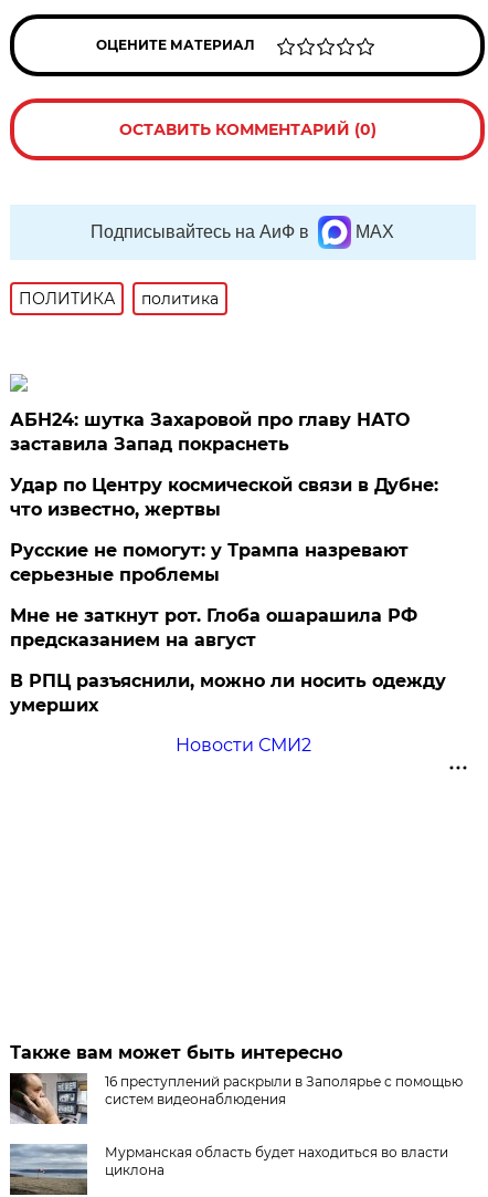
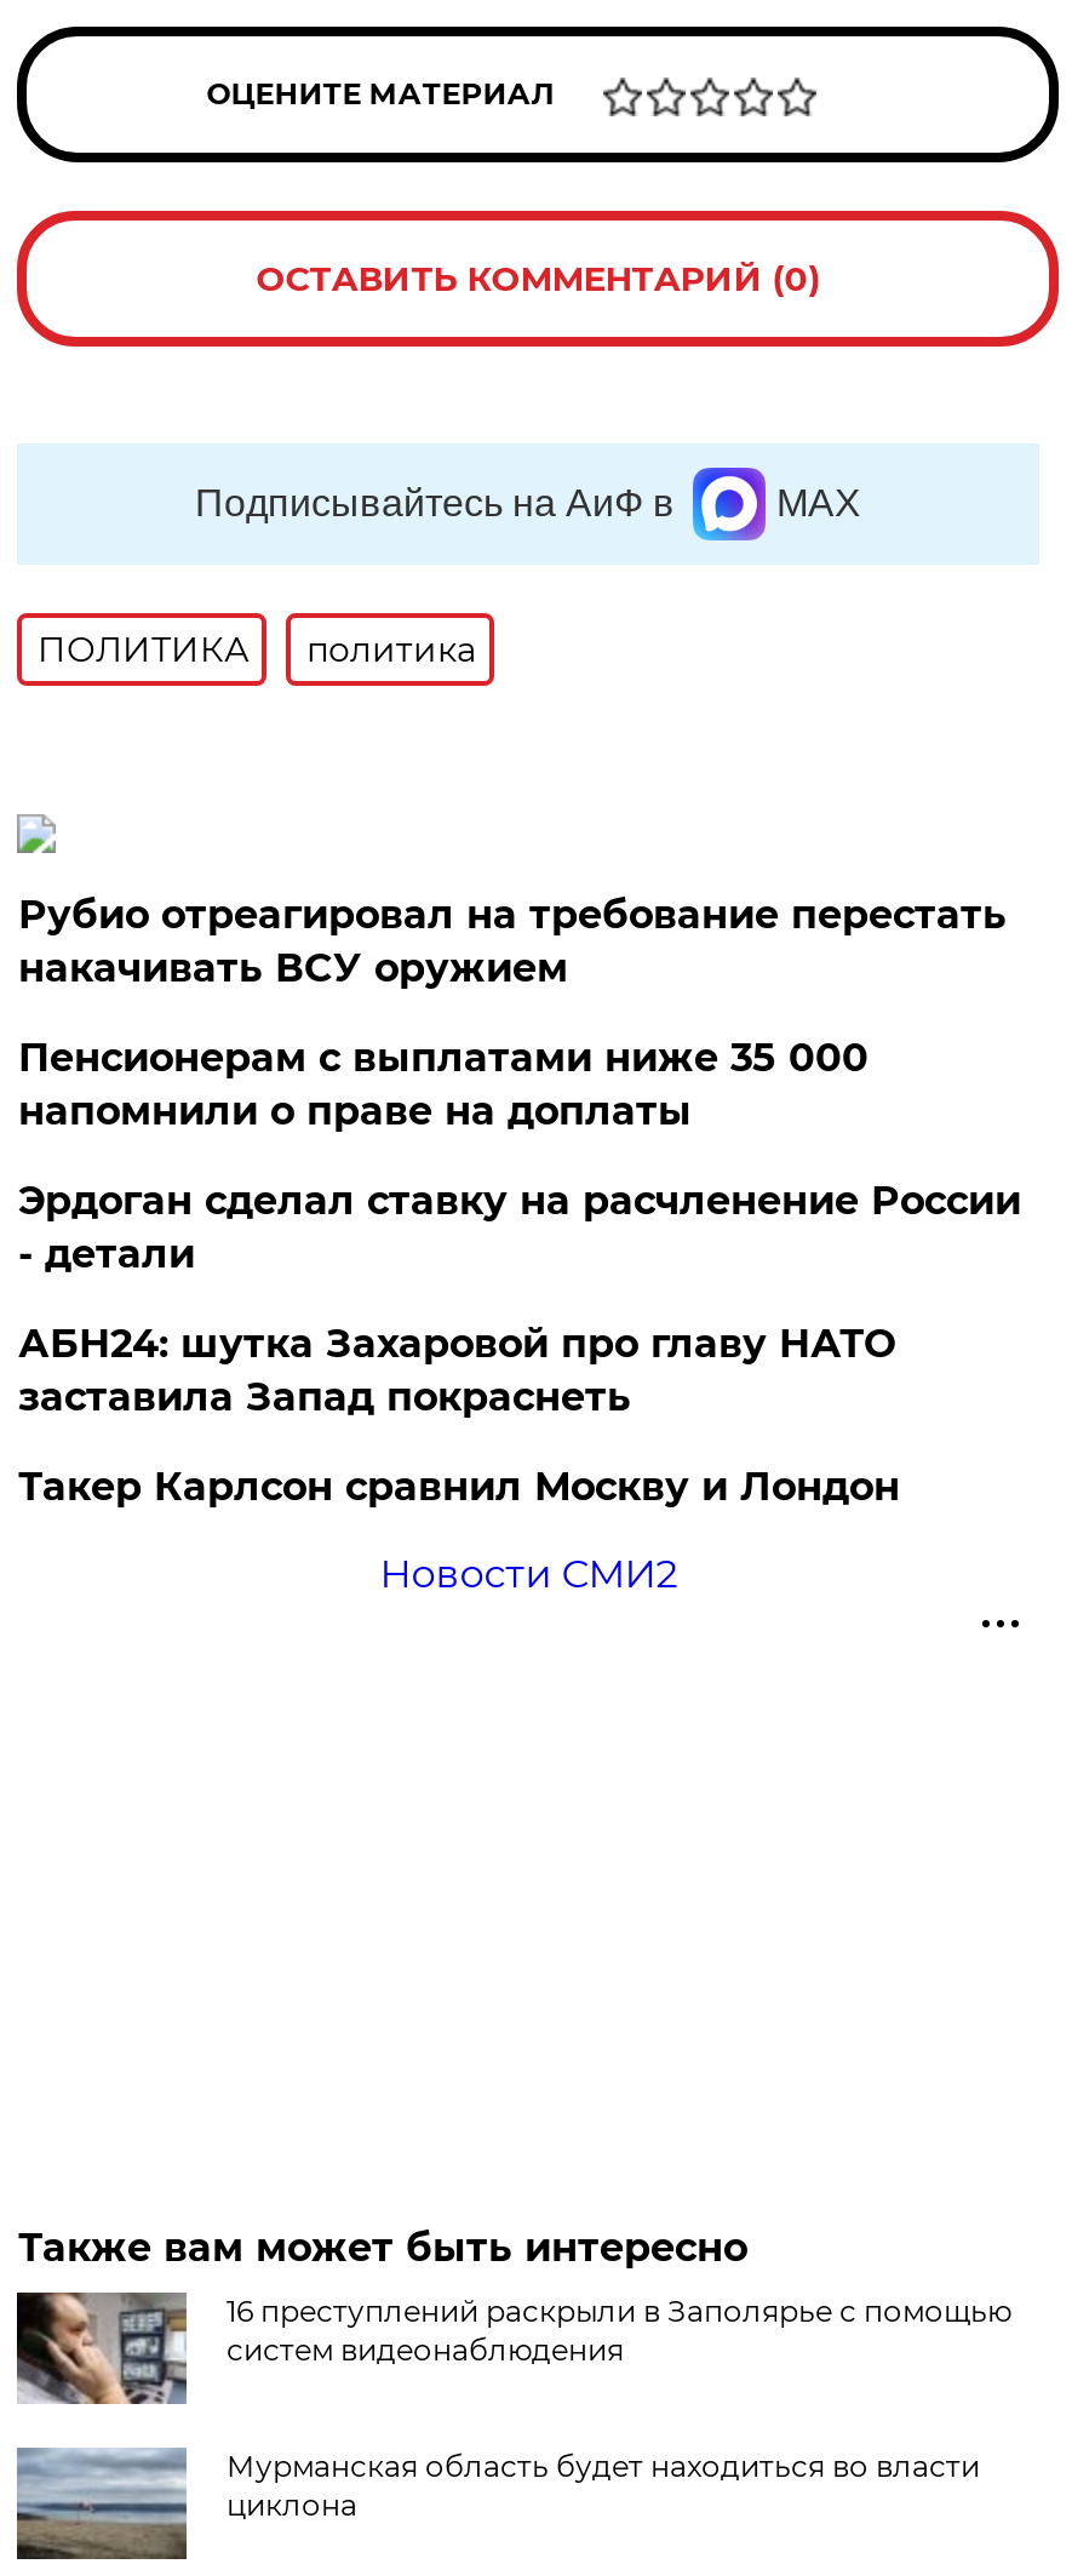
+ Рубио отреагировал на требование перестать
+ накачивать ВСУ оружием
+ Пенсионерам с выплатами ниже 35 000
+ напомнили о праве на доплаты
+ Эрдоган сделал ставку на расчленение России
+ - детали

moved down: АБН24: шутка Захаровой про главу НАТО | заставила Запад покраснеть

- Удар по Центру космической связи в Дубне:
- что известно, жертвы
- Русские не помогут: у Трампа назревают
- серьезные проблемы
- Мне не заткнут рот. Глоба ошарашила РФ
- предсказанием на август
- В РПЦ разъяснили, можно ли носить одежду
- умерших
+ Такер Карлсон сравнил Москву и Лондон
